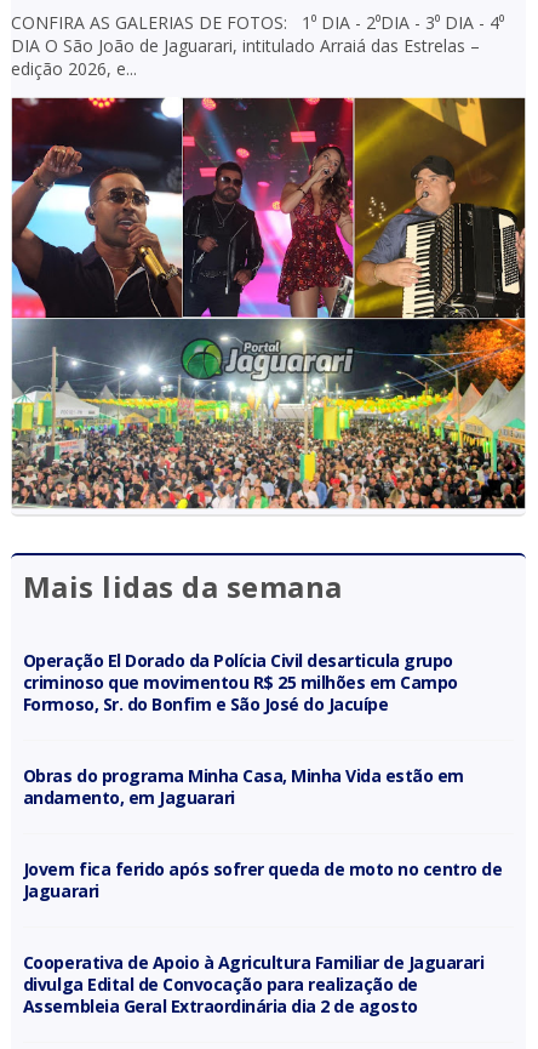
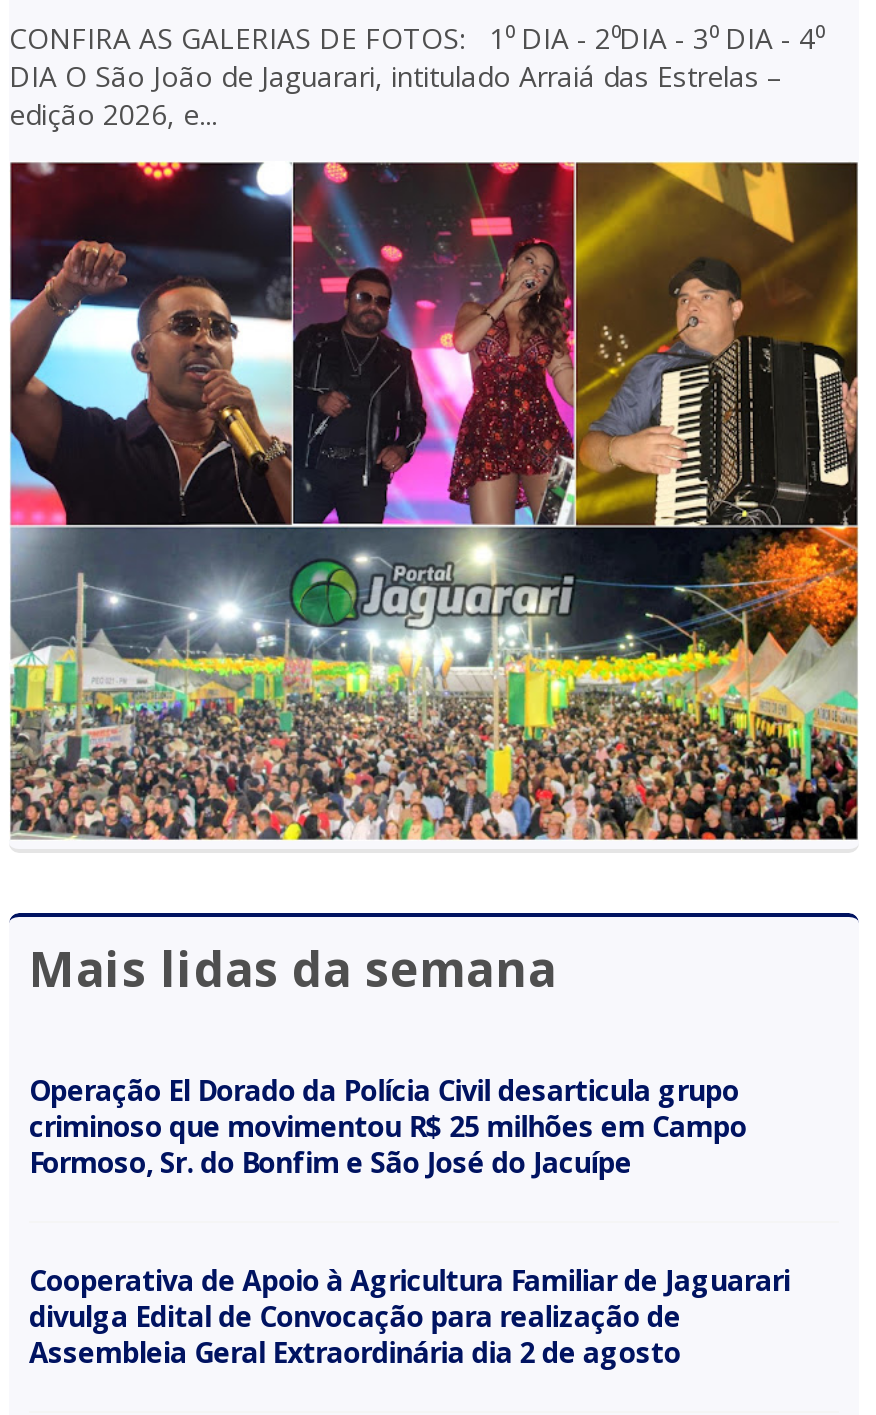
- Obras do programa Minha Casa, Minha Vida estão em
- andamento, em Jaguarari
- Jovem fica ferido após sofrer queda de moto no centro de
- Jaguarari
